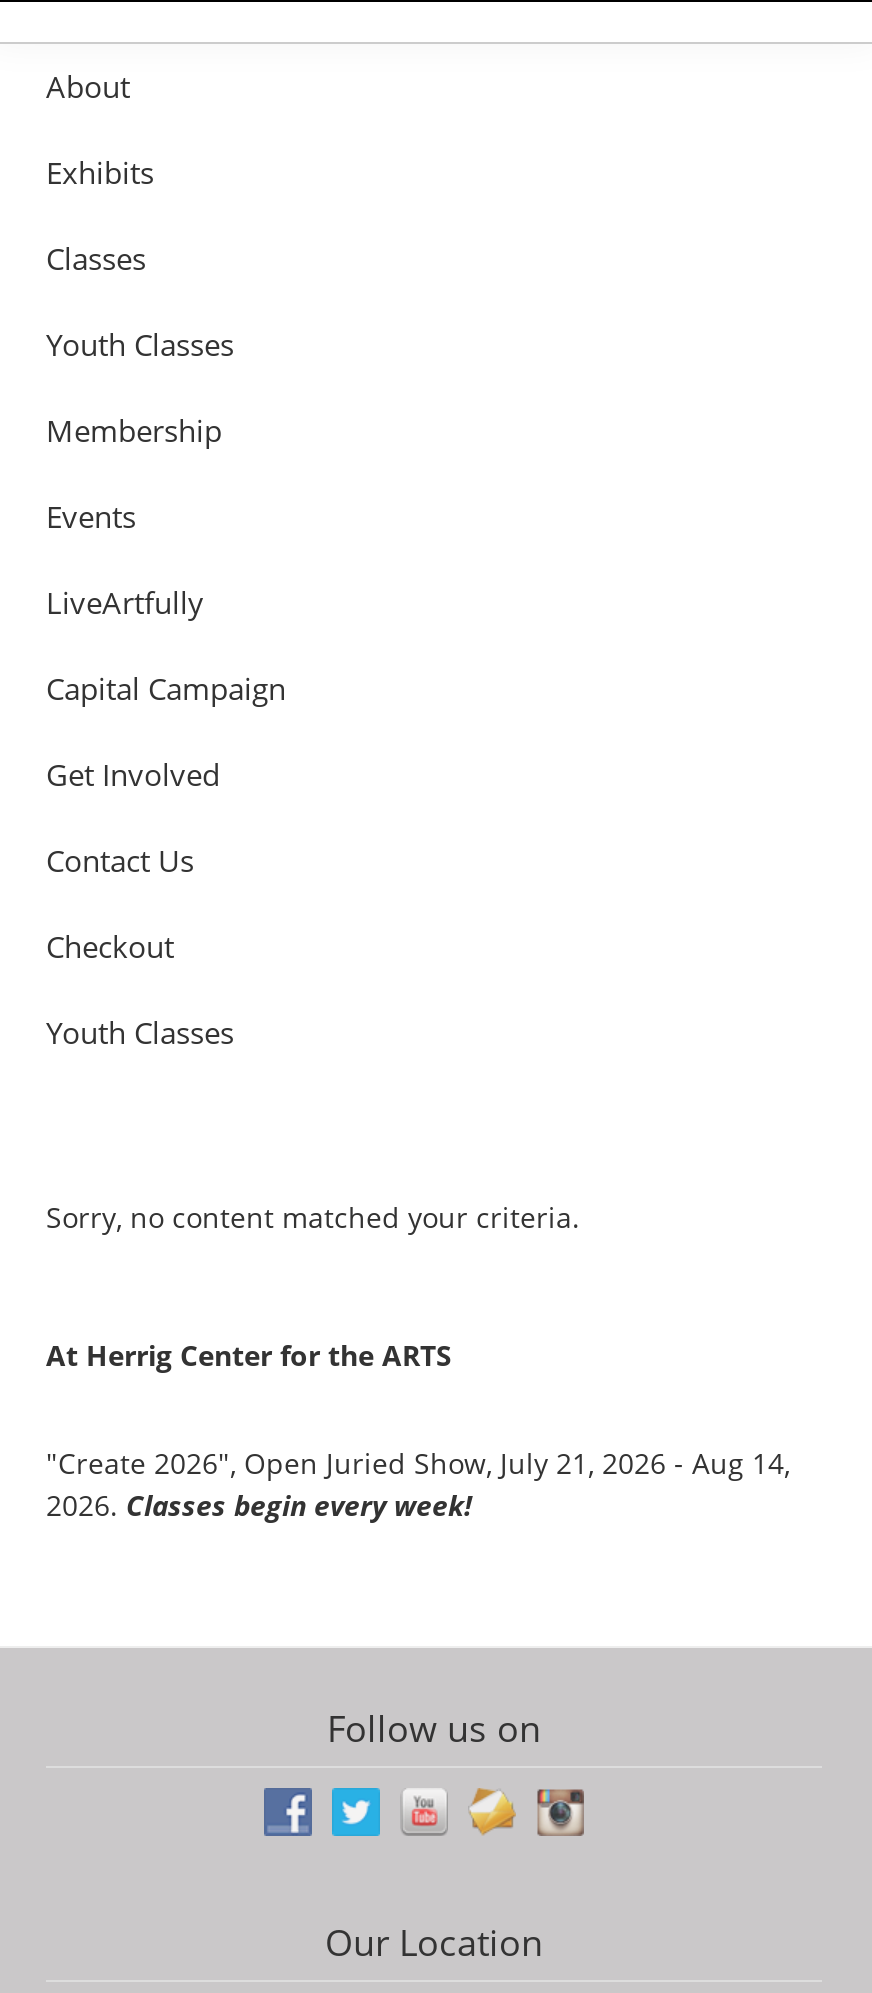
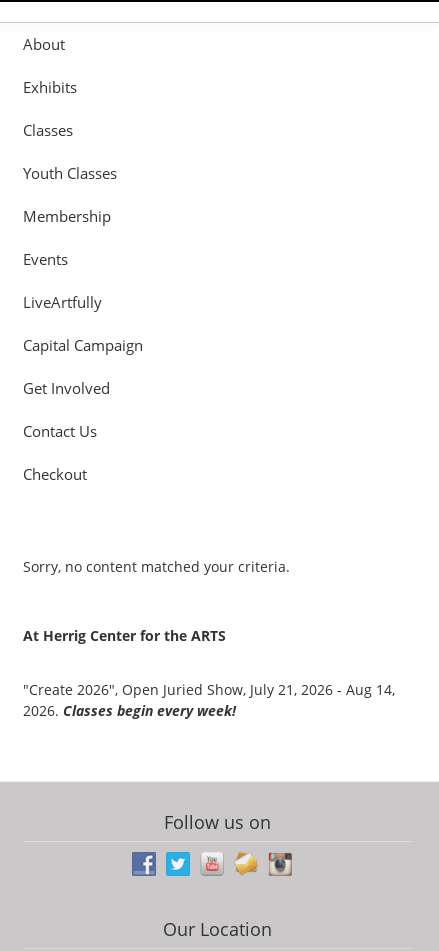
- Youth Classes
